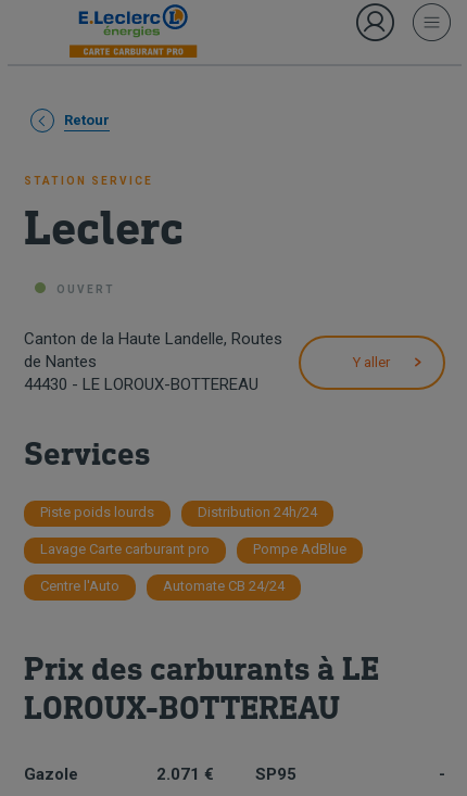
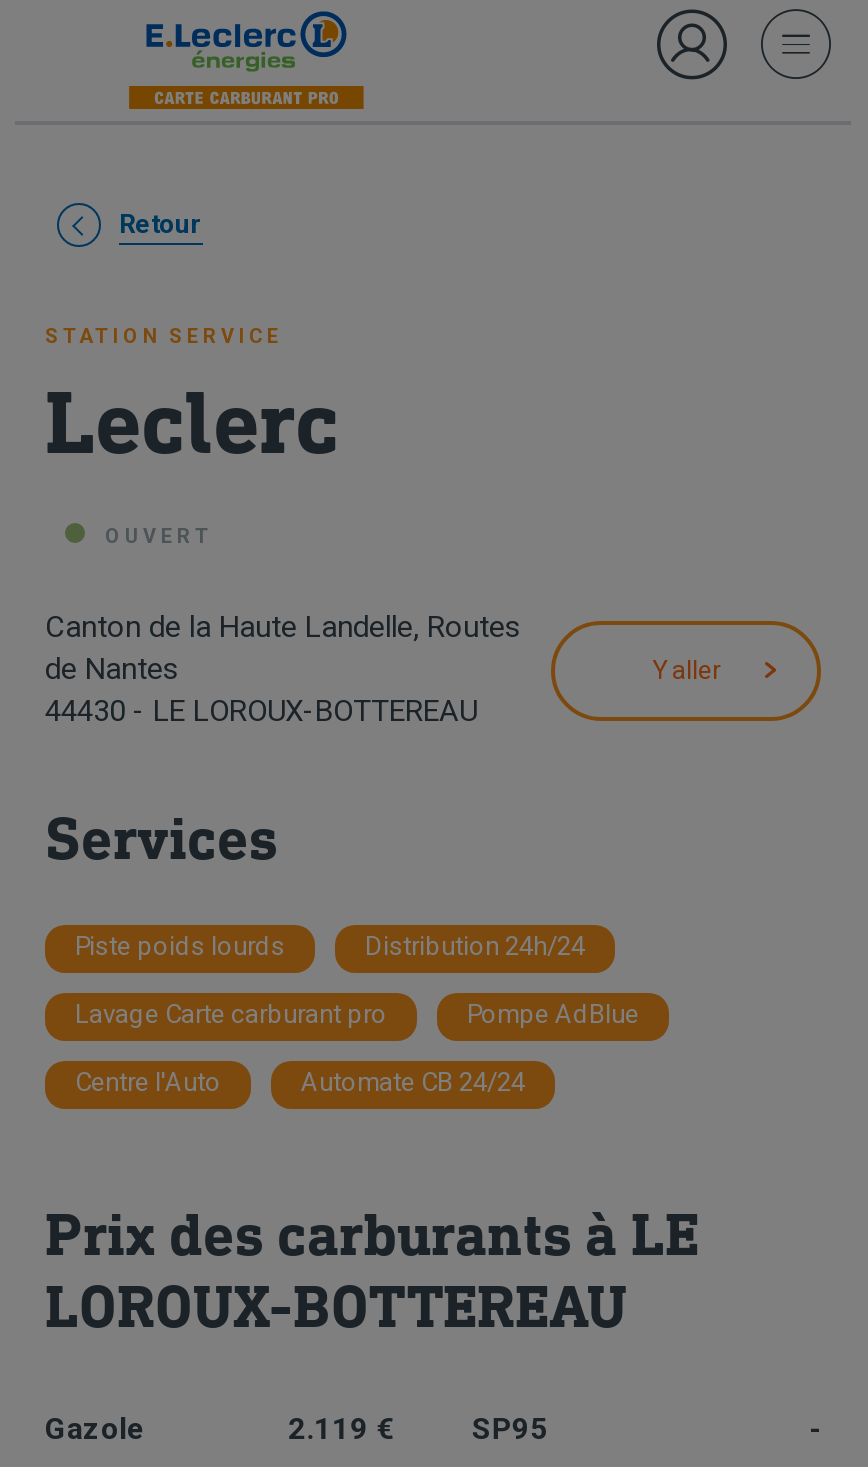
- 2.071 €
+ 2.119 €
